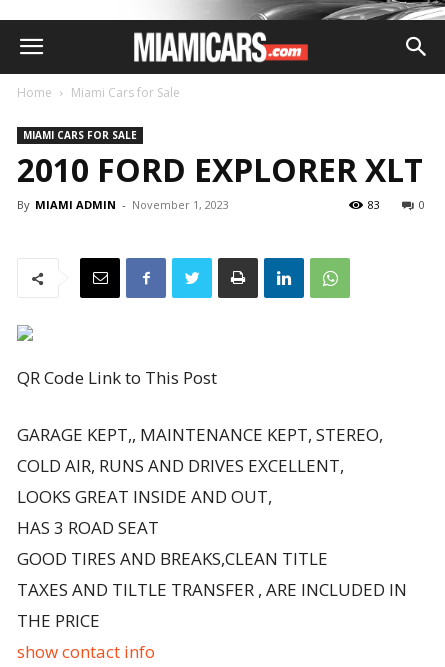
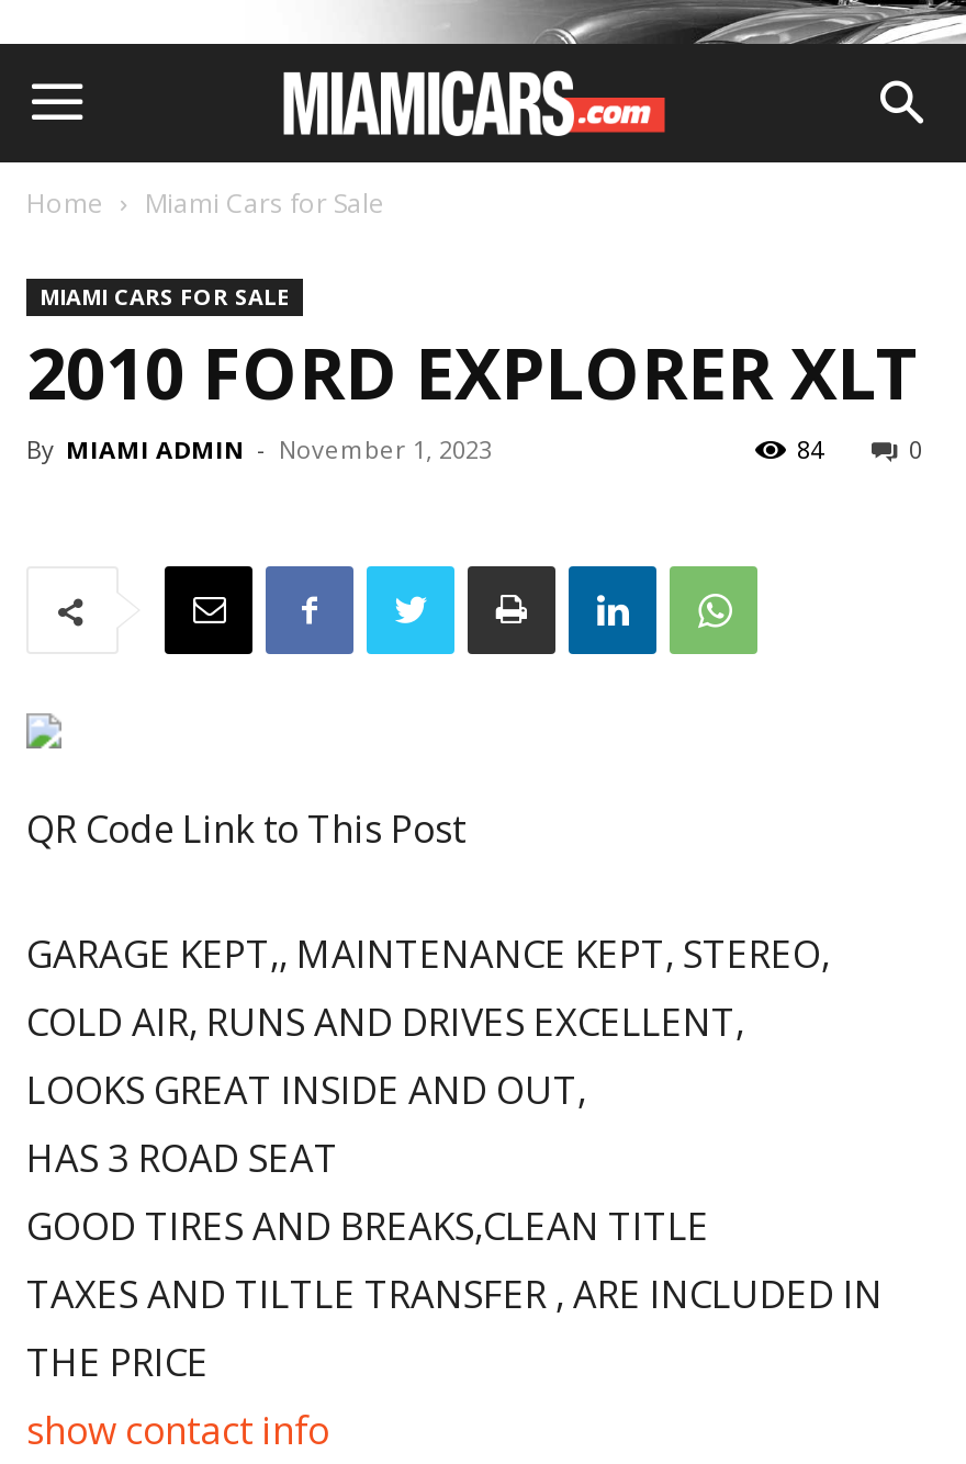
- 83
+ 84
